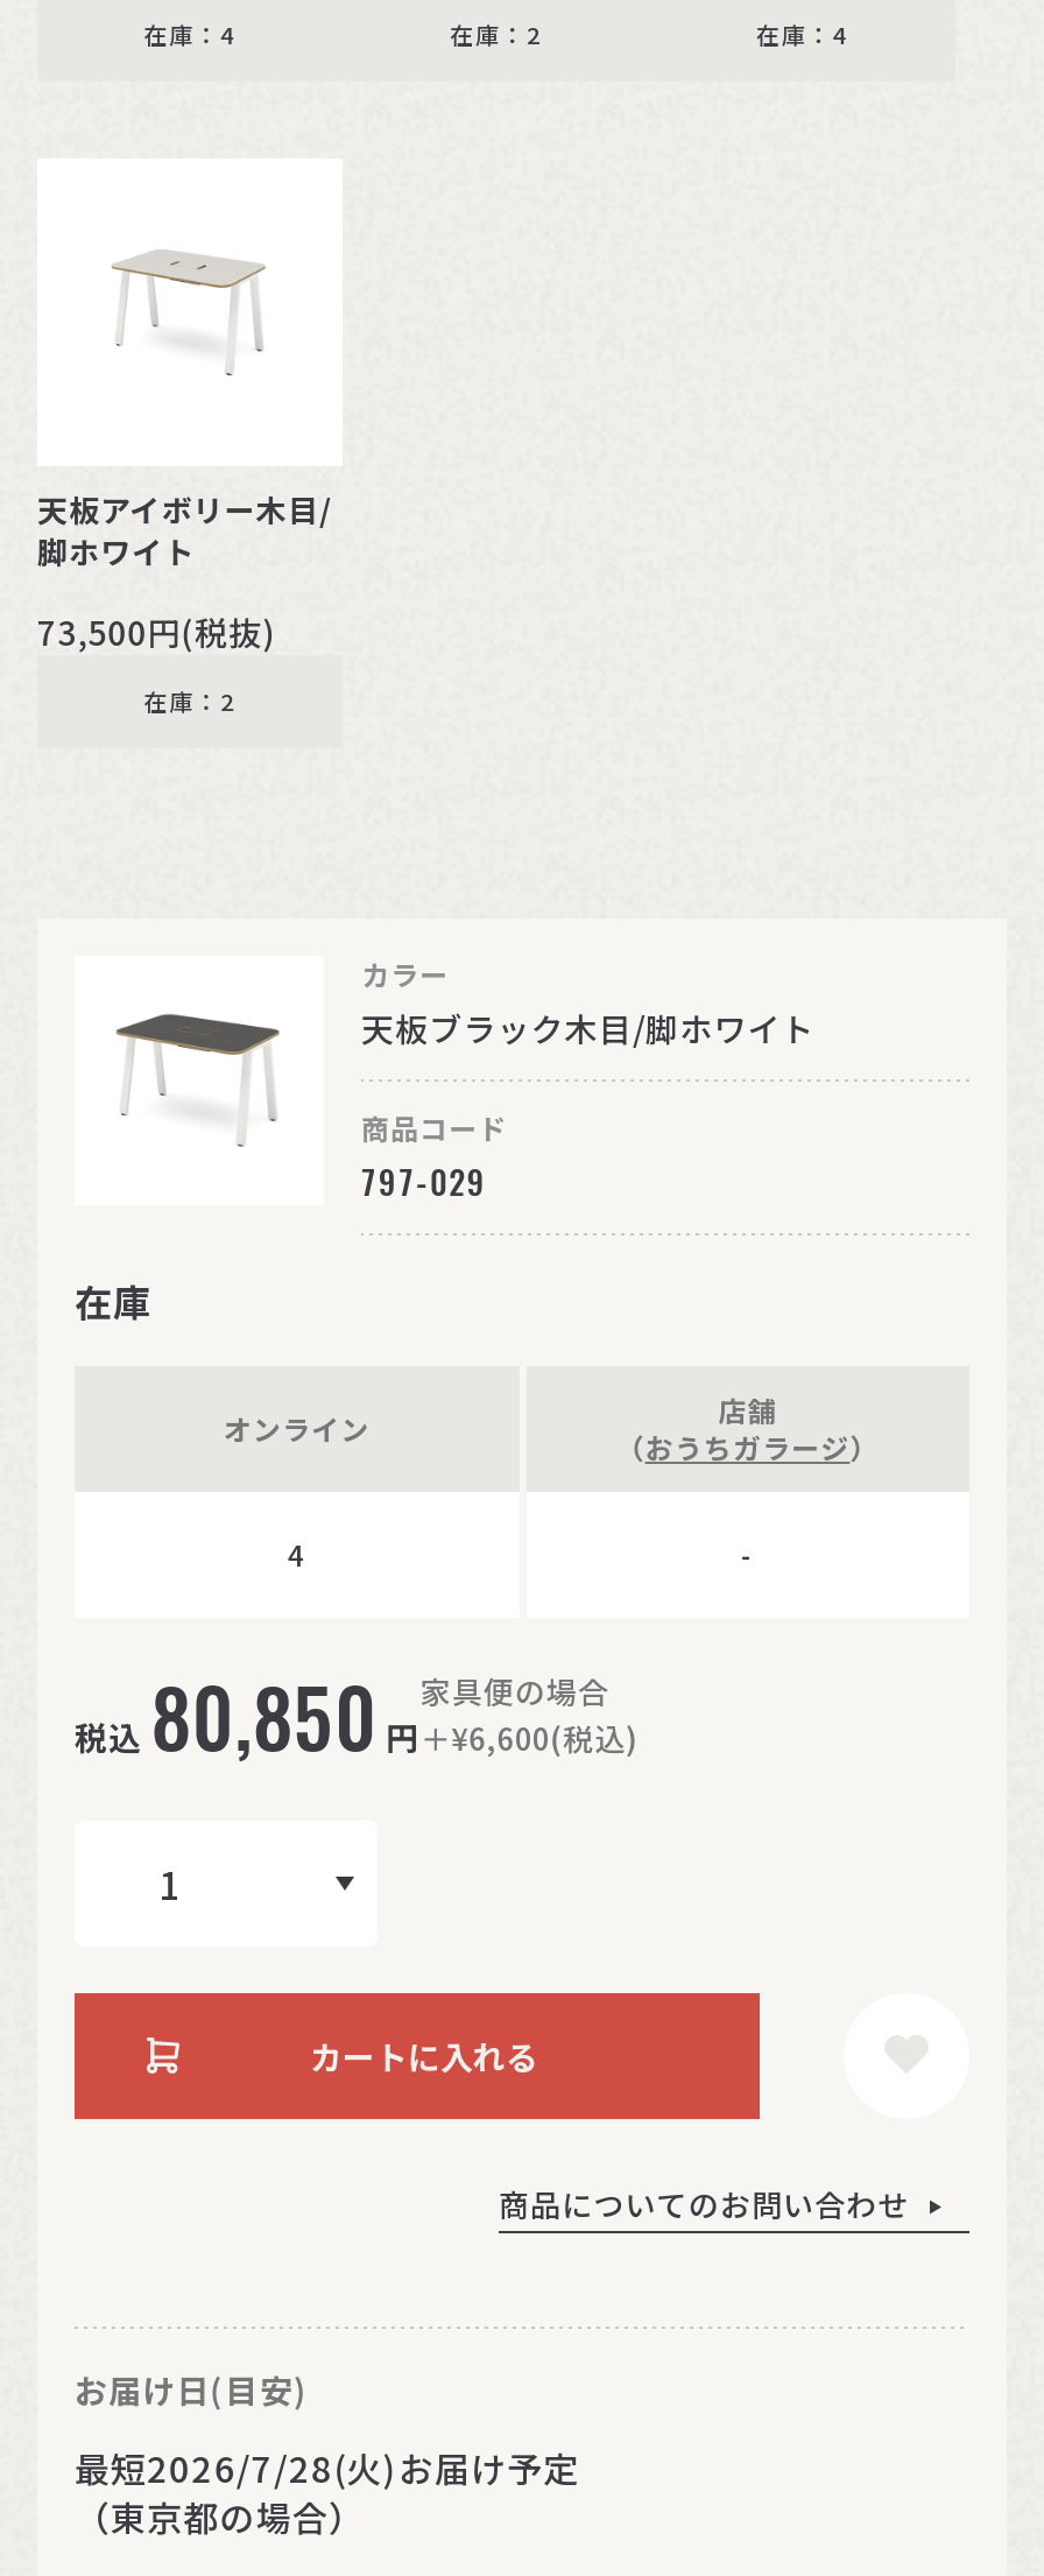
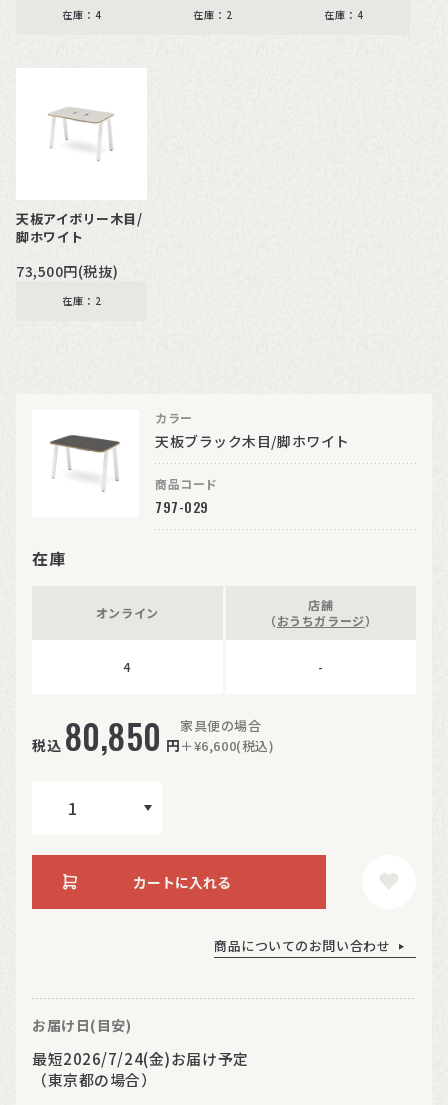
- 最短2026/7/28(火)お届け予定
+ 最短2026/7/24(金)お届け予定
